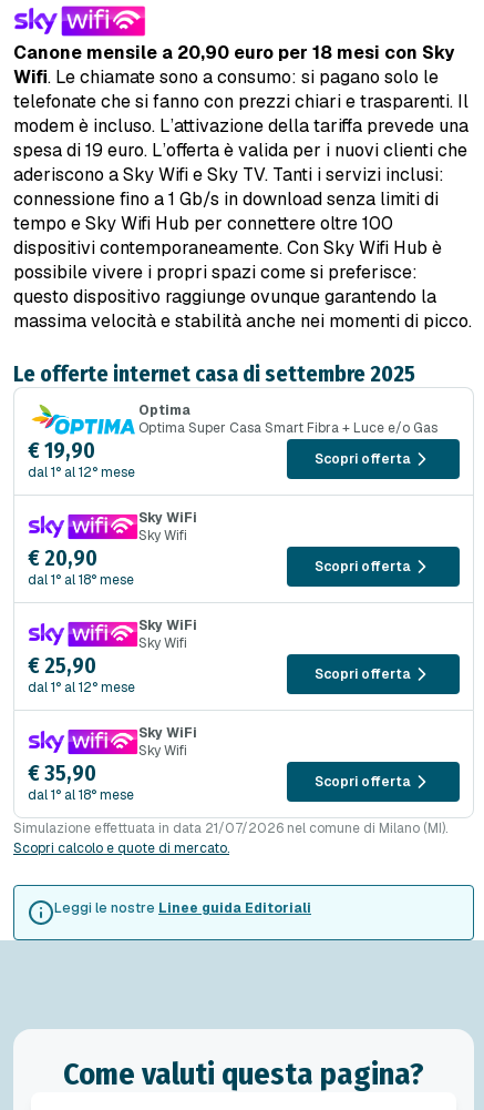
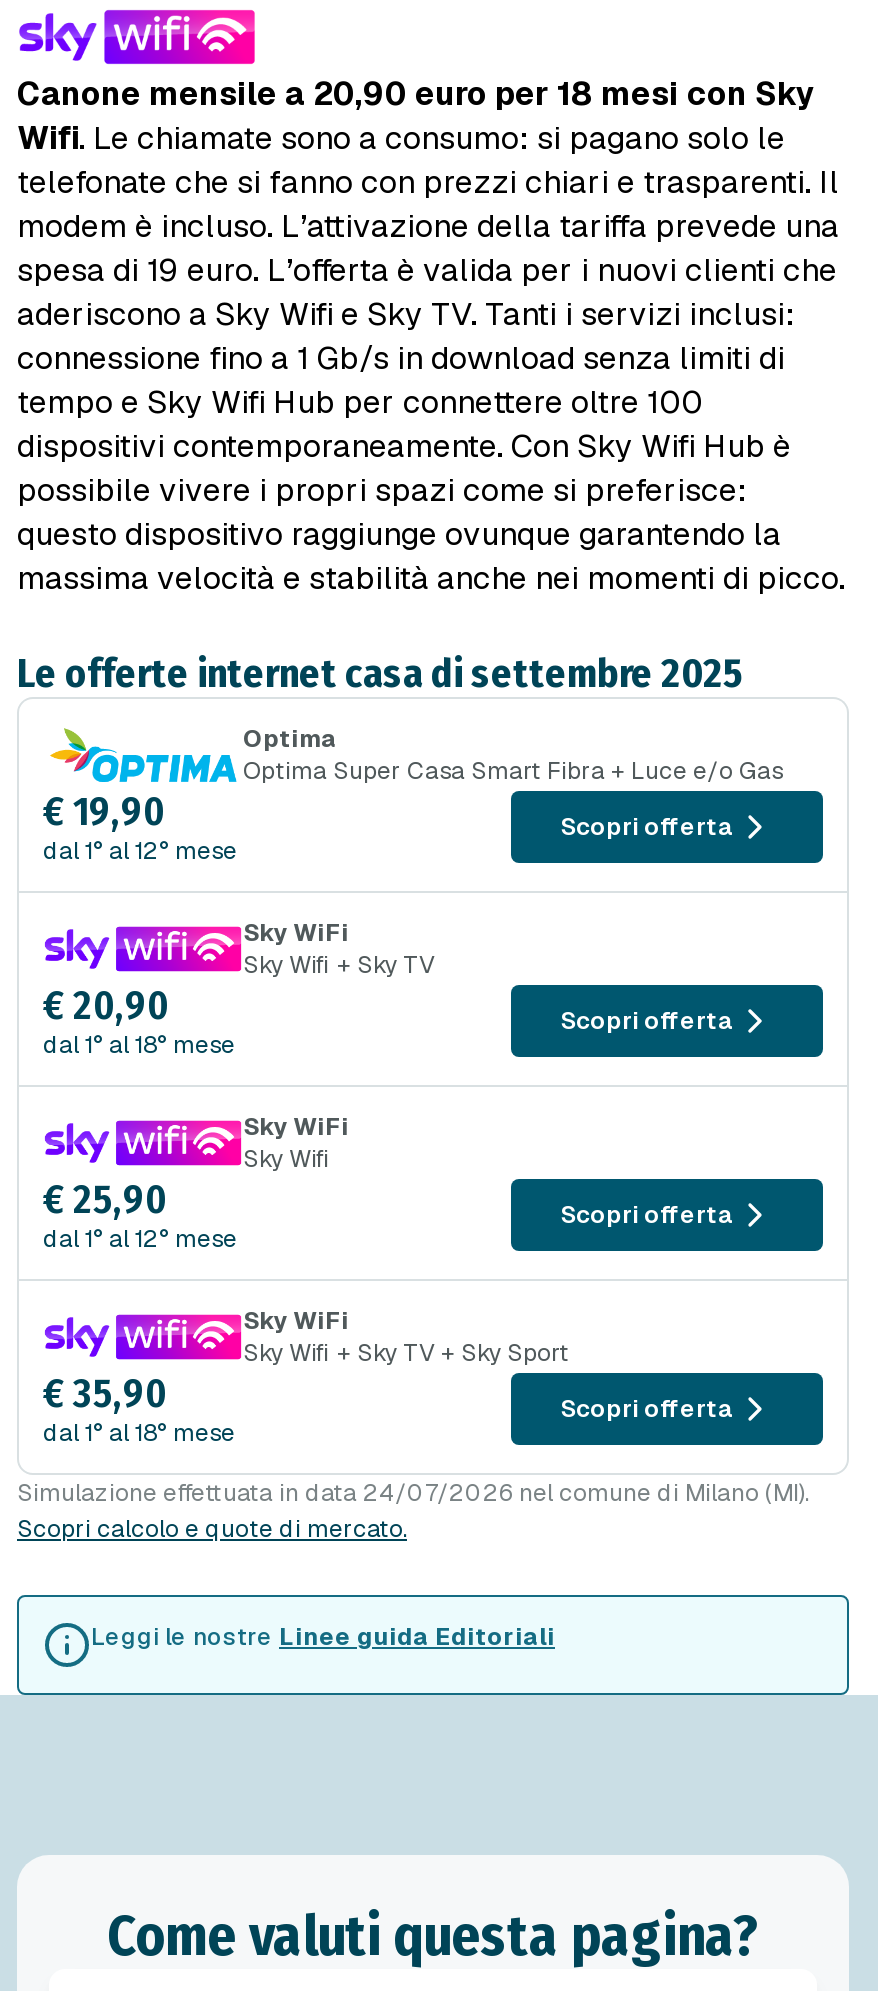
- Sky Wifi
+ Sky Wifi + Sky TV

- Sky Wifi
+ Sky Wifi + Sky TV + Sky Sport

- Simulazione effettuata in data 21/07/2026 nel comune di Milano (MI).
+ Simulazione effettuata in data 24/07/2026 nel comune di Milano (MI).
